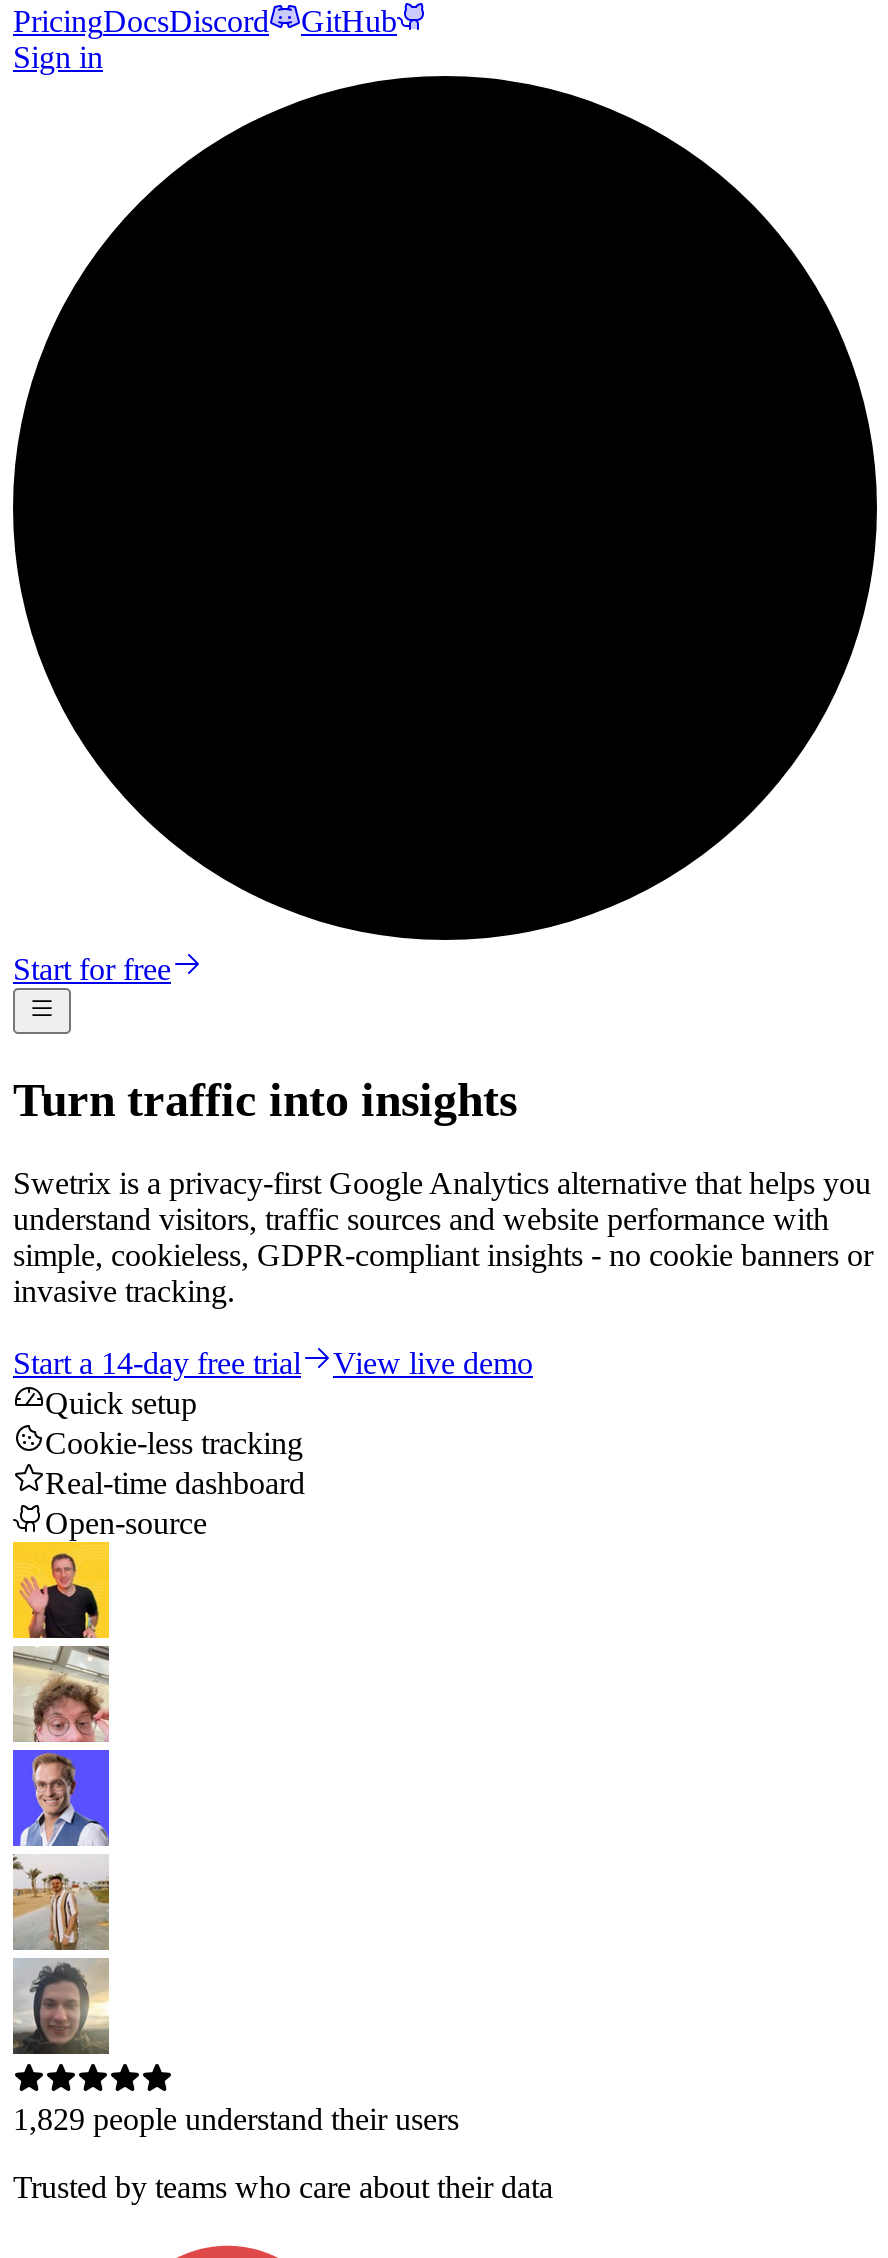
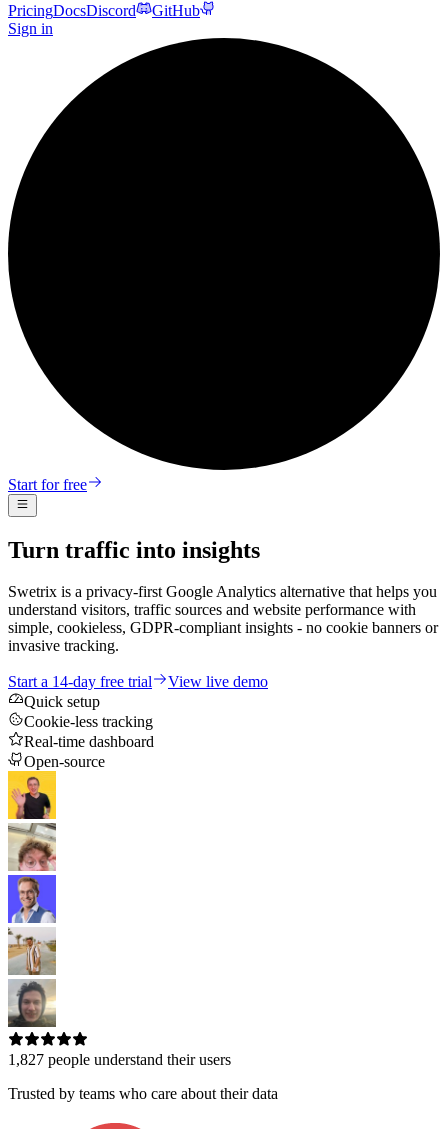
- 1,829 people understand their users
+ 1,827 people understand their users
